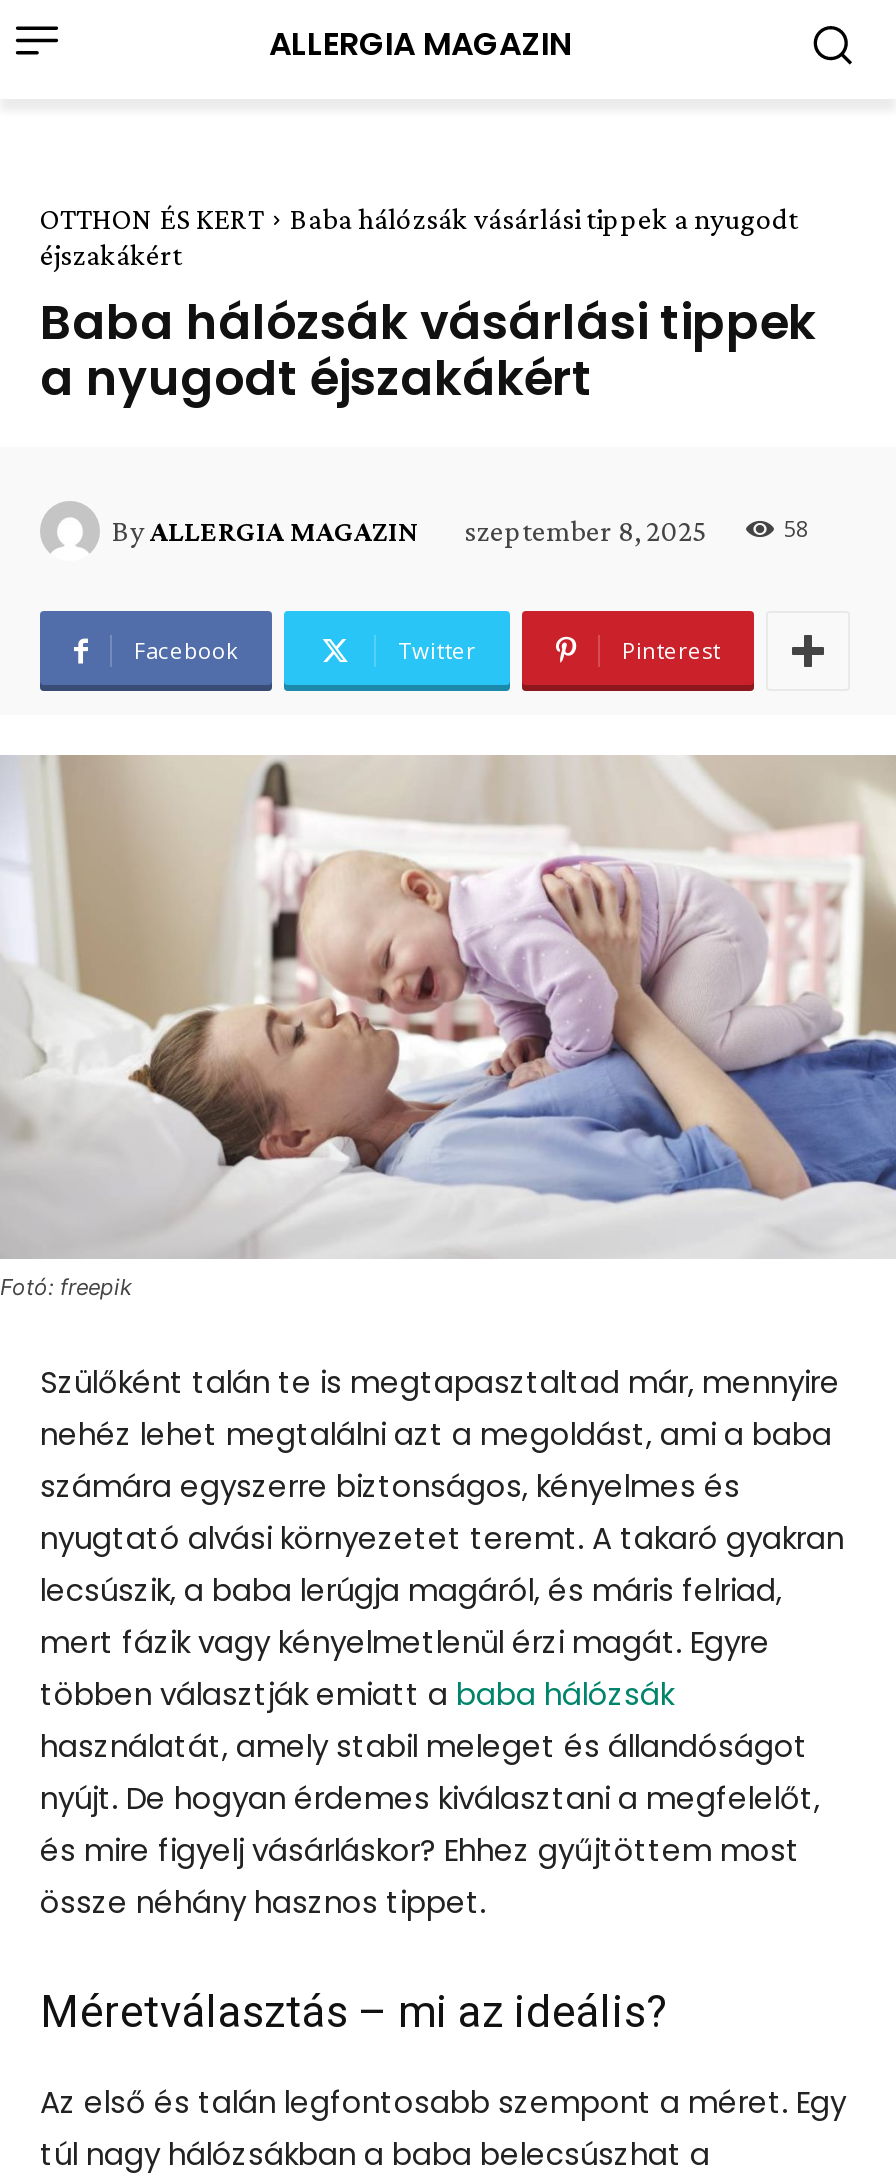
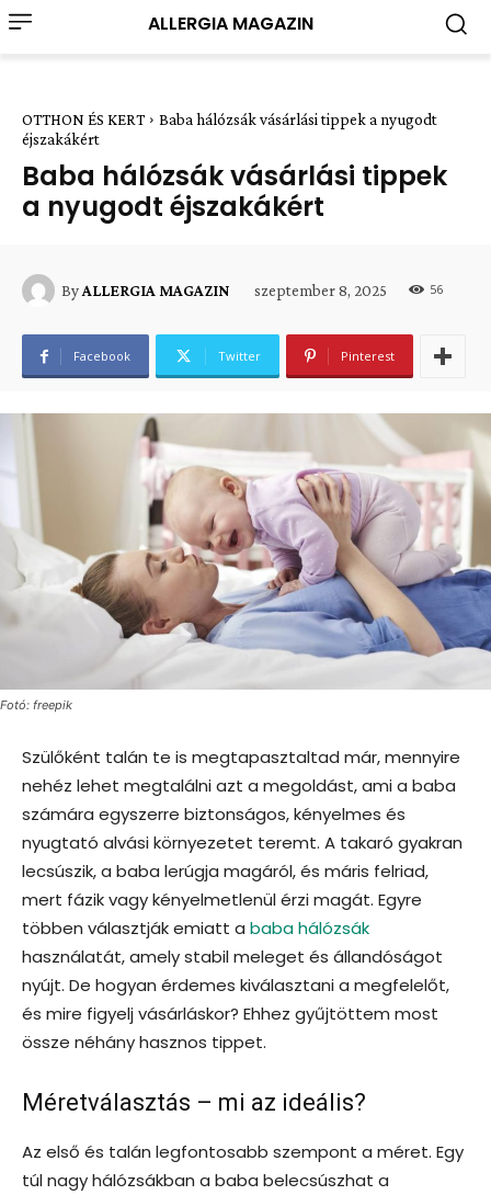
- 58
+ 56
